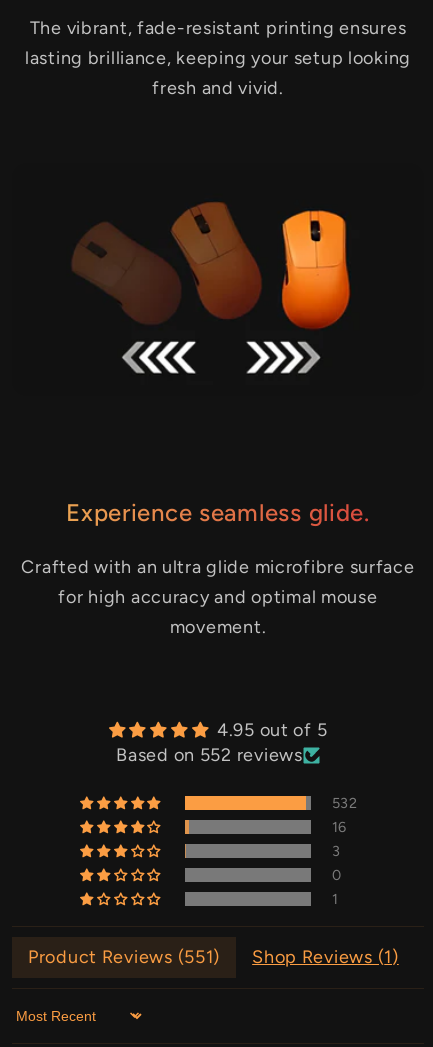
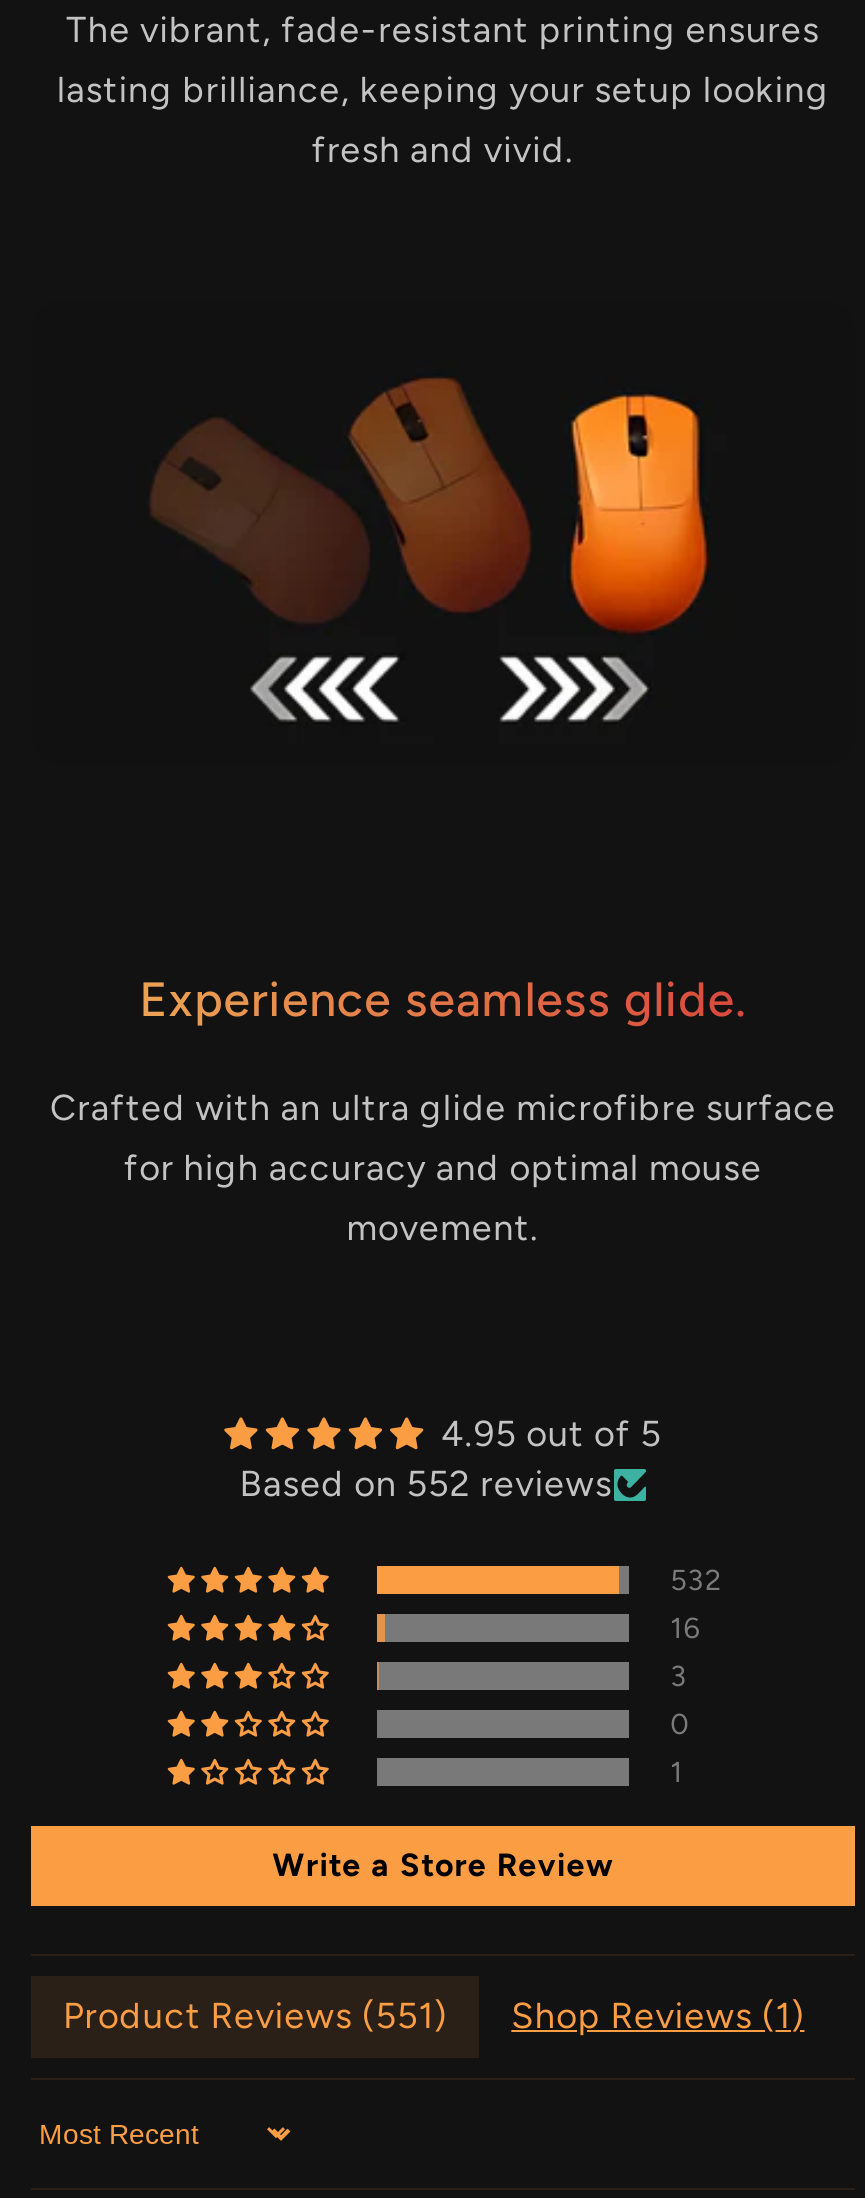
+ Write a Store Review
